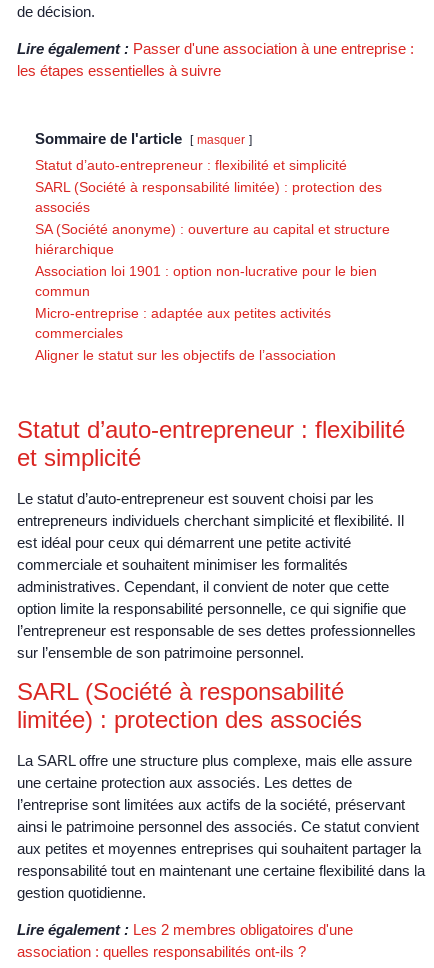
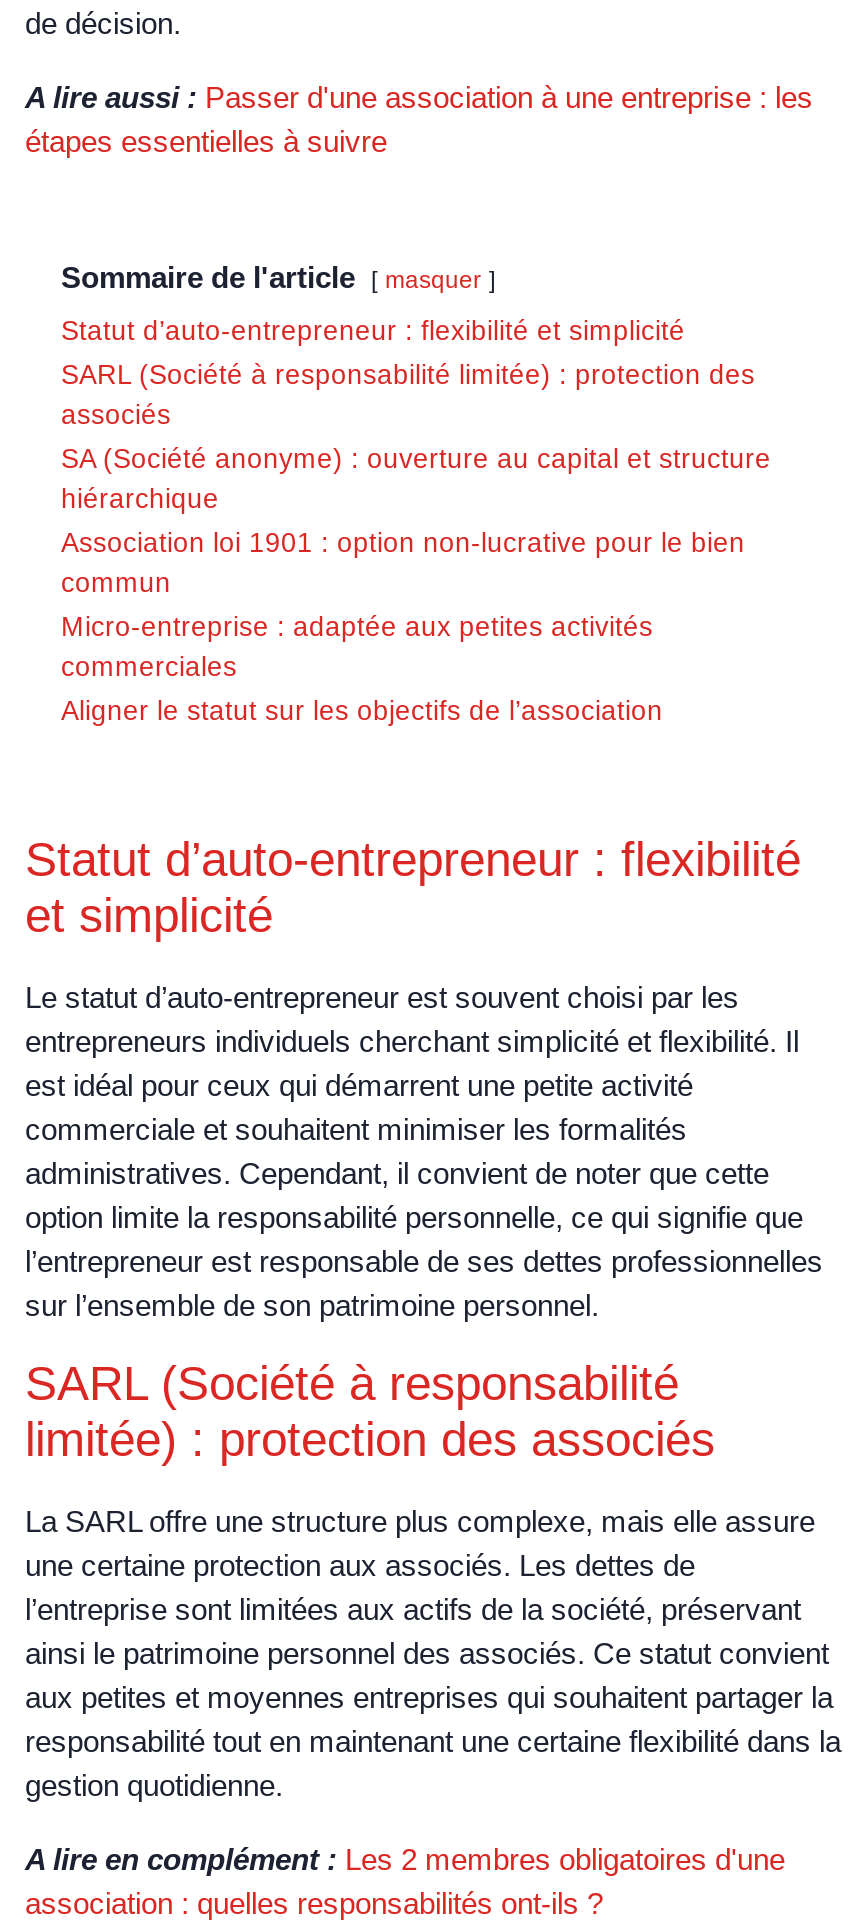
- Lire également : Passer d'une association à une entreprise :
- les étapes essentielles à suivre
+ A lire aussi : Passer d'une association à une entreprise : les
+ étapes essentielles à suivre

- Lire également : Les 2 membres obligatoires d'une
+ A lire en complément : Les 2 membres obligatoires d'une
